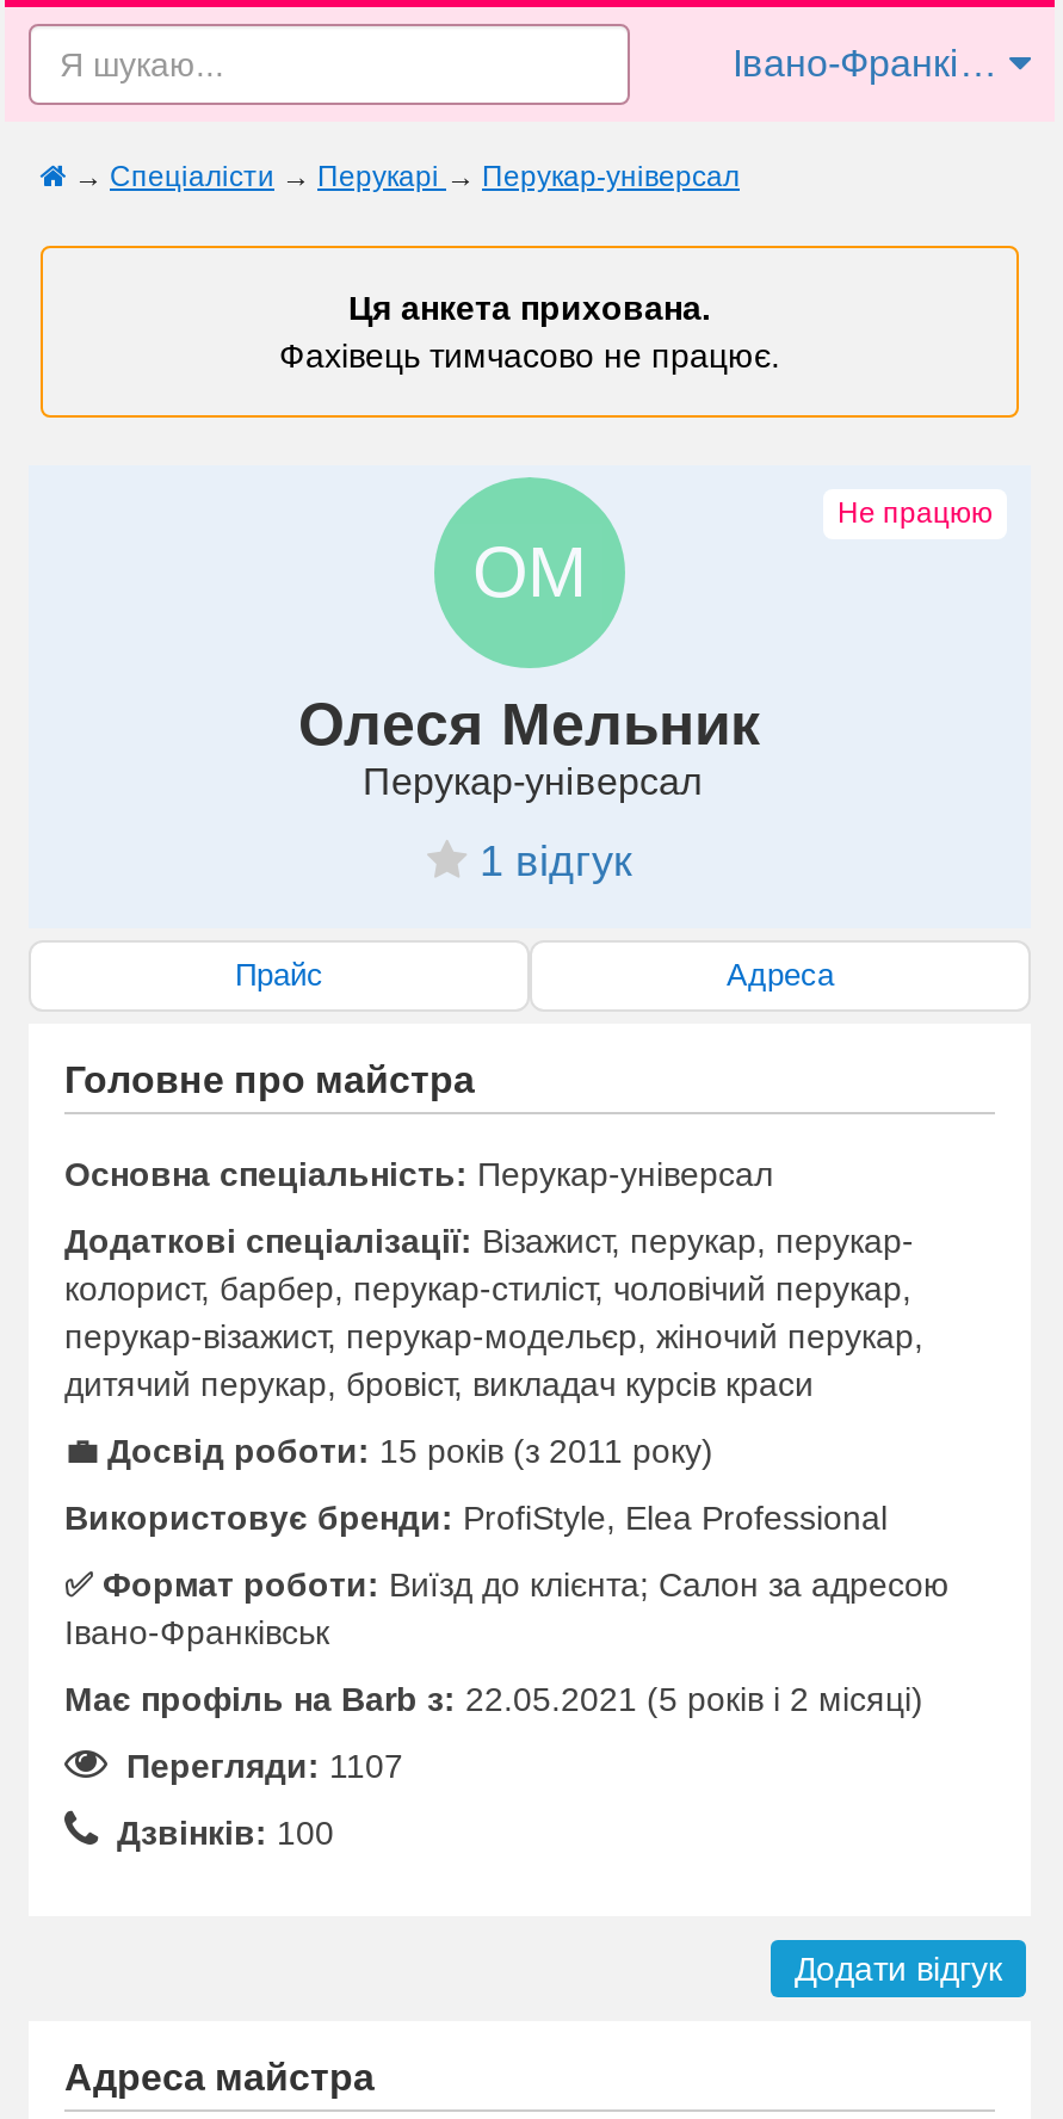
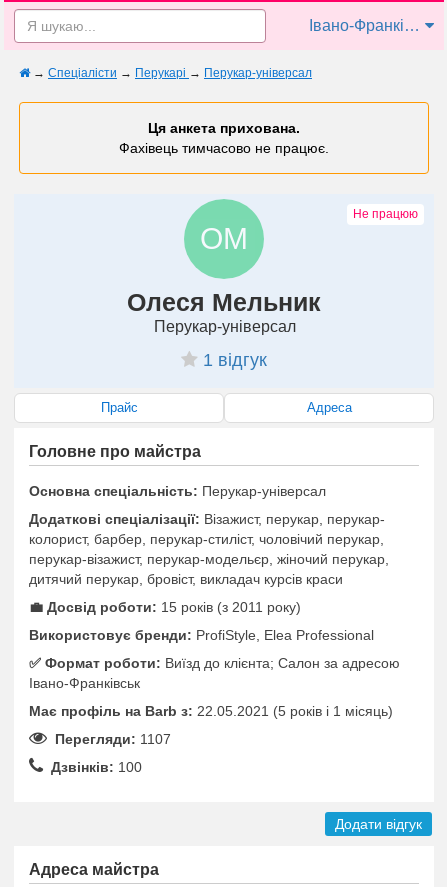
- Має профіль на Barb з: 22.05.2021 (5 років i 2 місяці)
+ Має профіль на Barb з: 22.05.2021 (5 років i 1 місяць)
